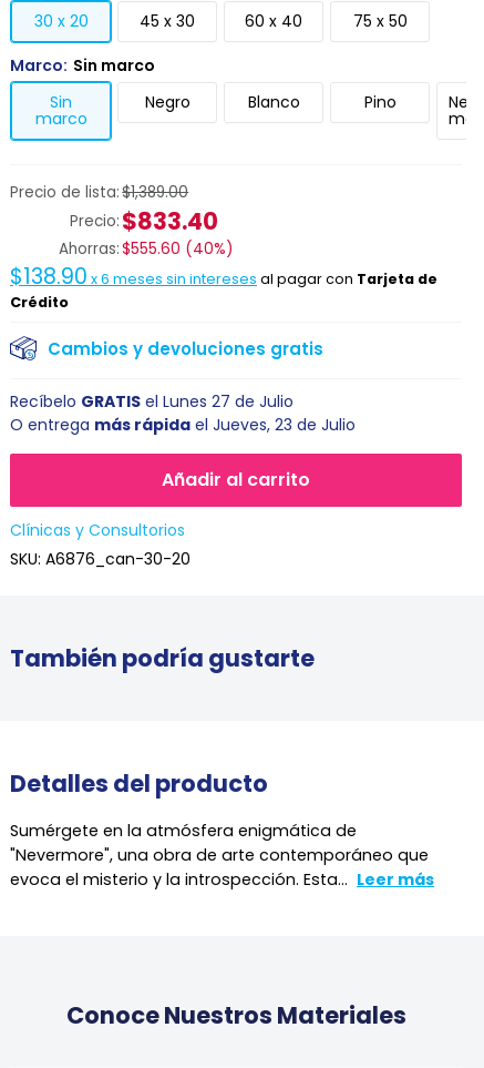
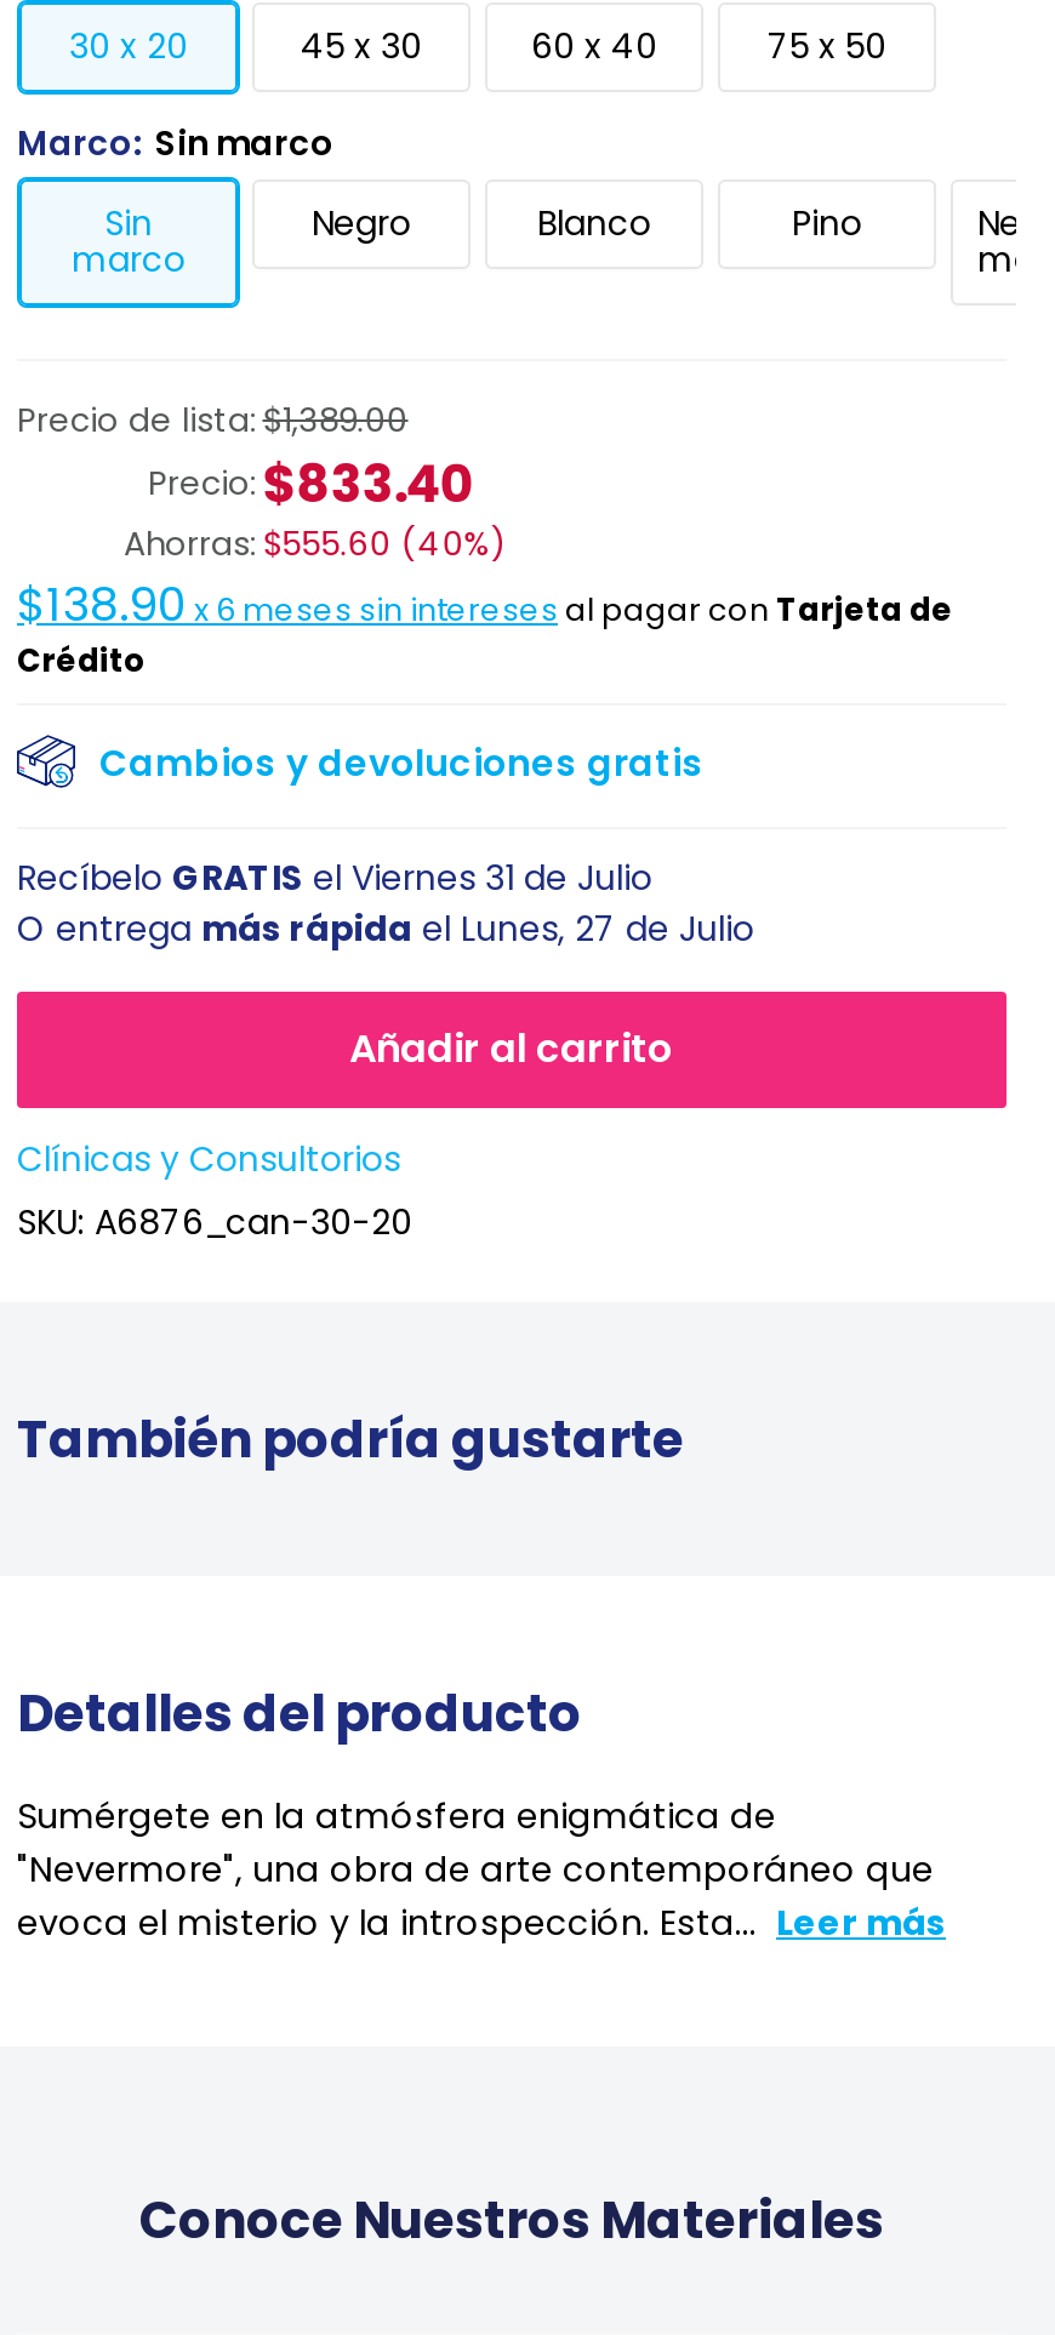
- Recíbelo GRATIS el Lunes 27 de Julio
+ Recíbelo GRATIS el Viernes 31 de Julio

- O entrega más rápida el Jueves, 23 de Julio
+ O entrega más rápida el Lunes, 27 de Julio
